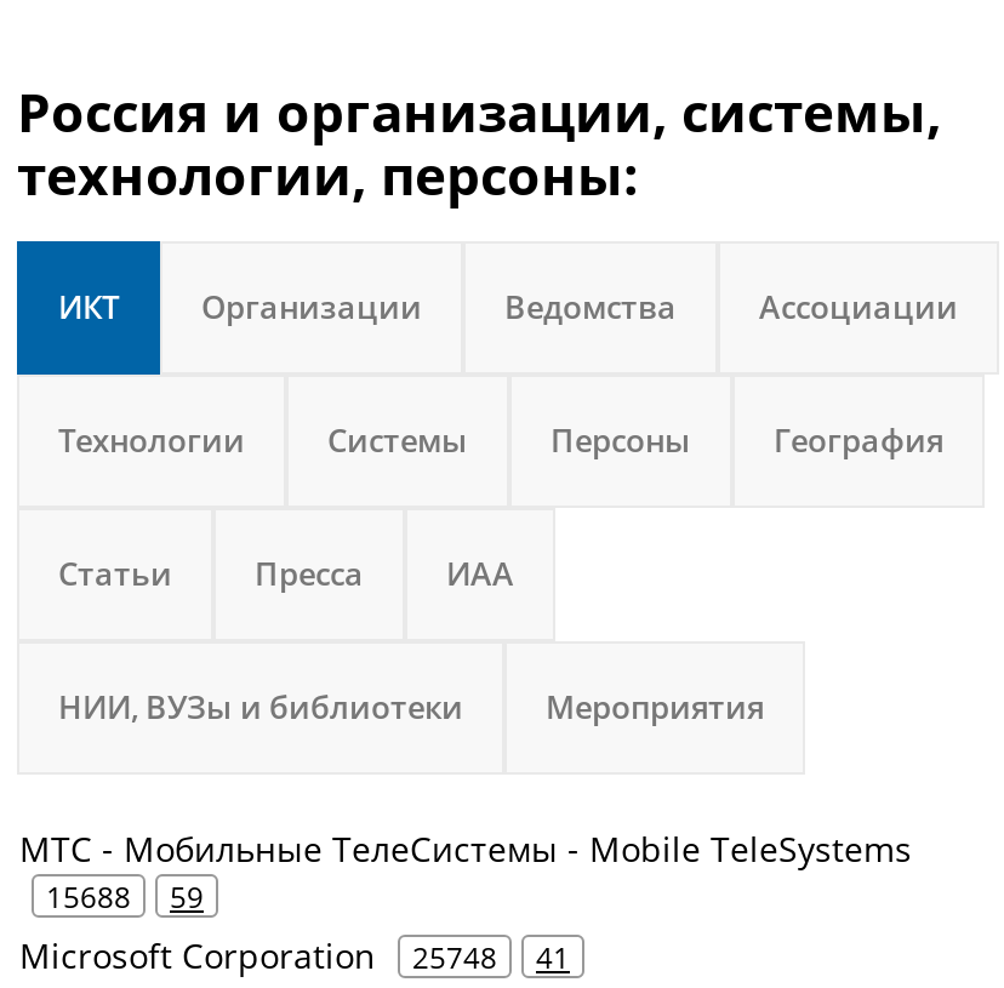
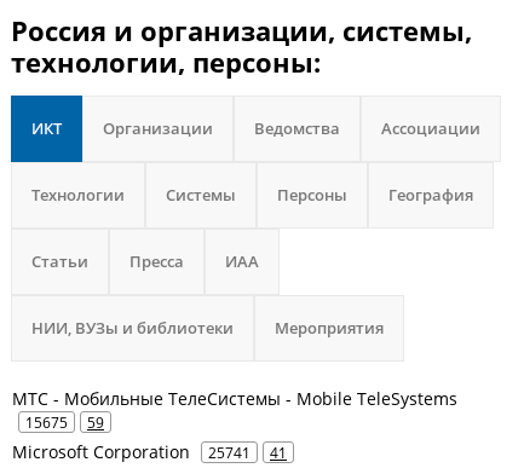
- 15688 59
+ 15675 59

- Microsoft Corporation 25748 41
+ Microsoft Corporation 25741 41
